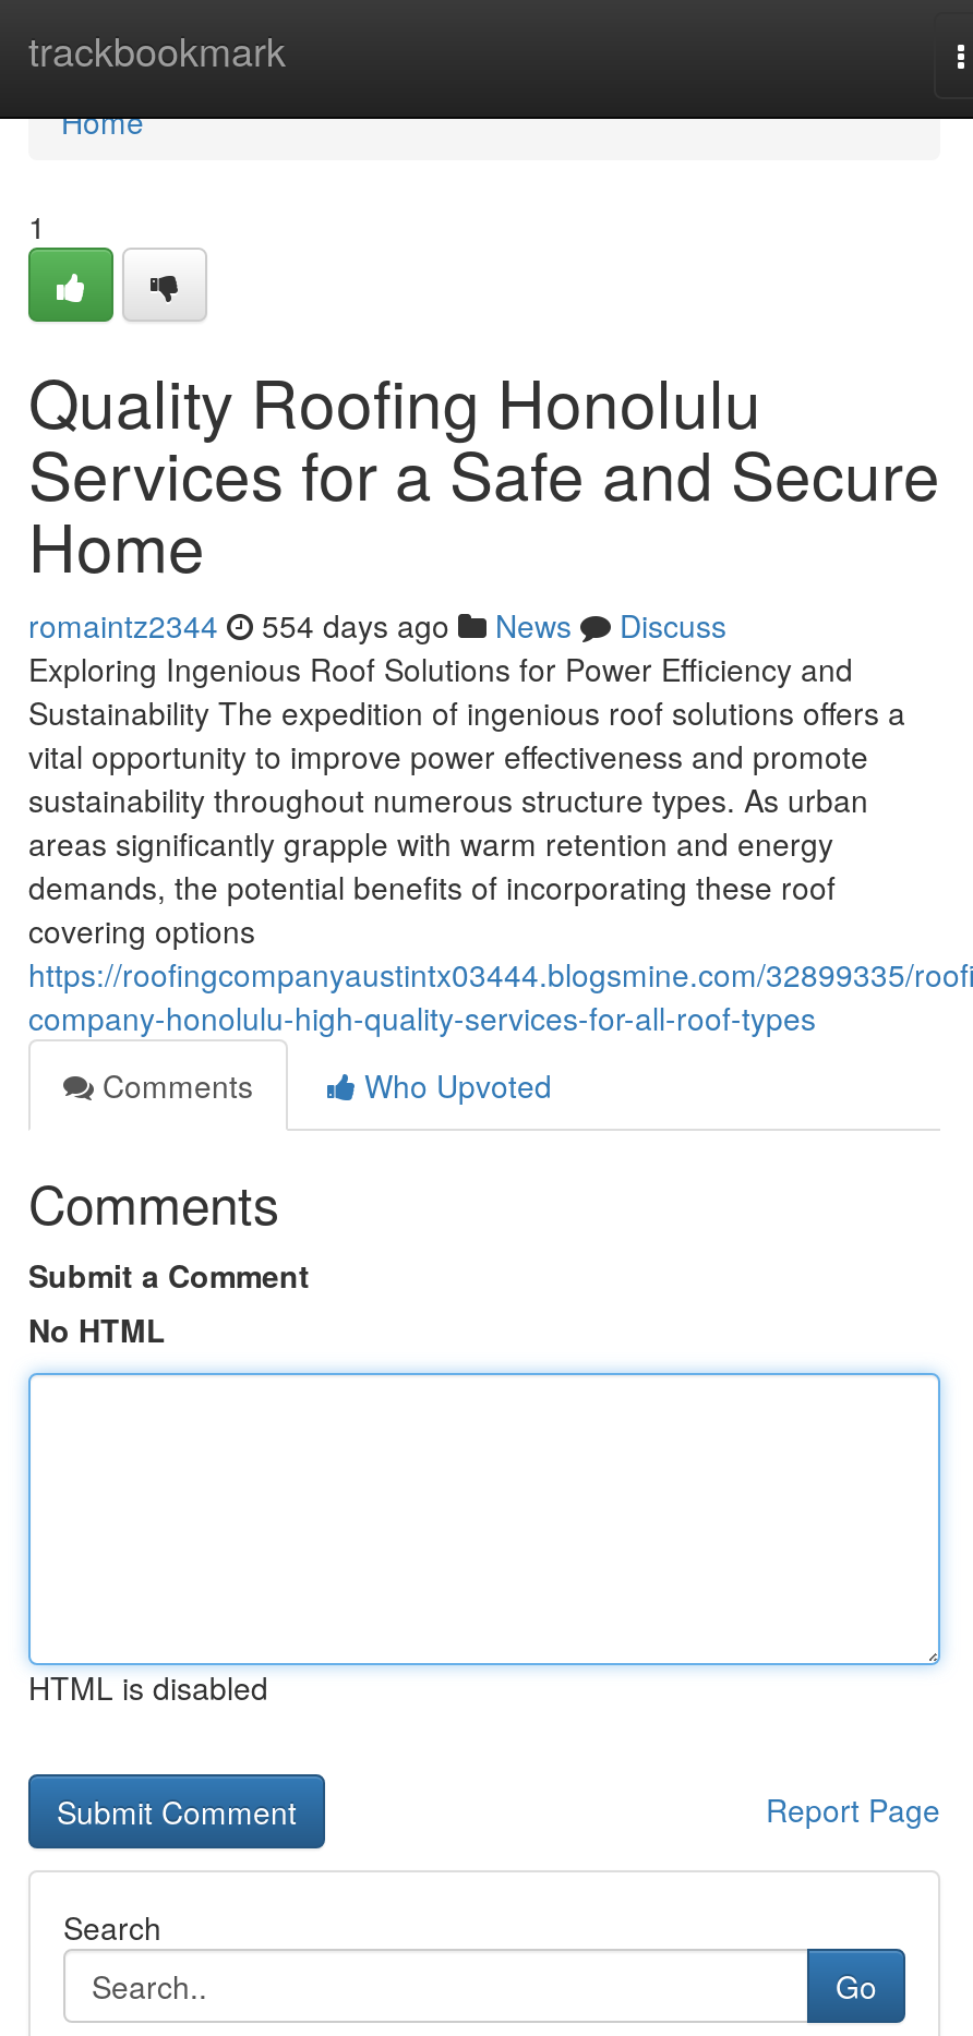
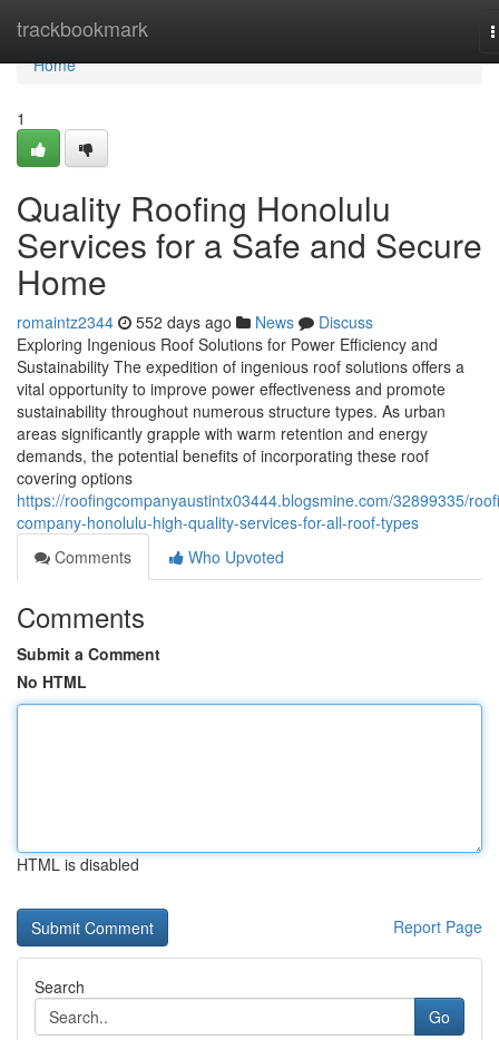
- romaintz2344 554 days ago News Discuss
+ romaintz2344 552 days ago News Discuss
